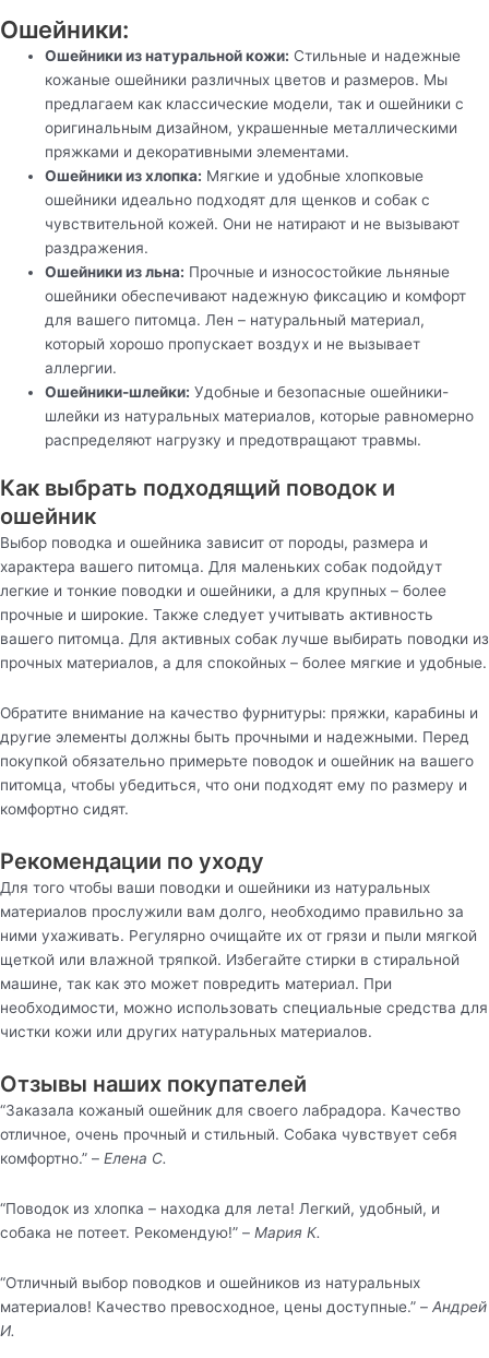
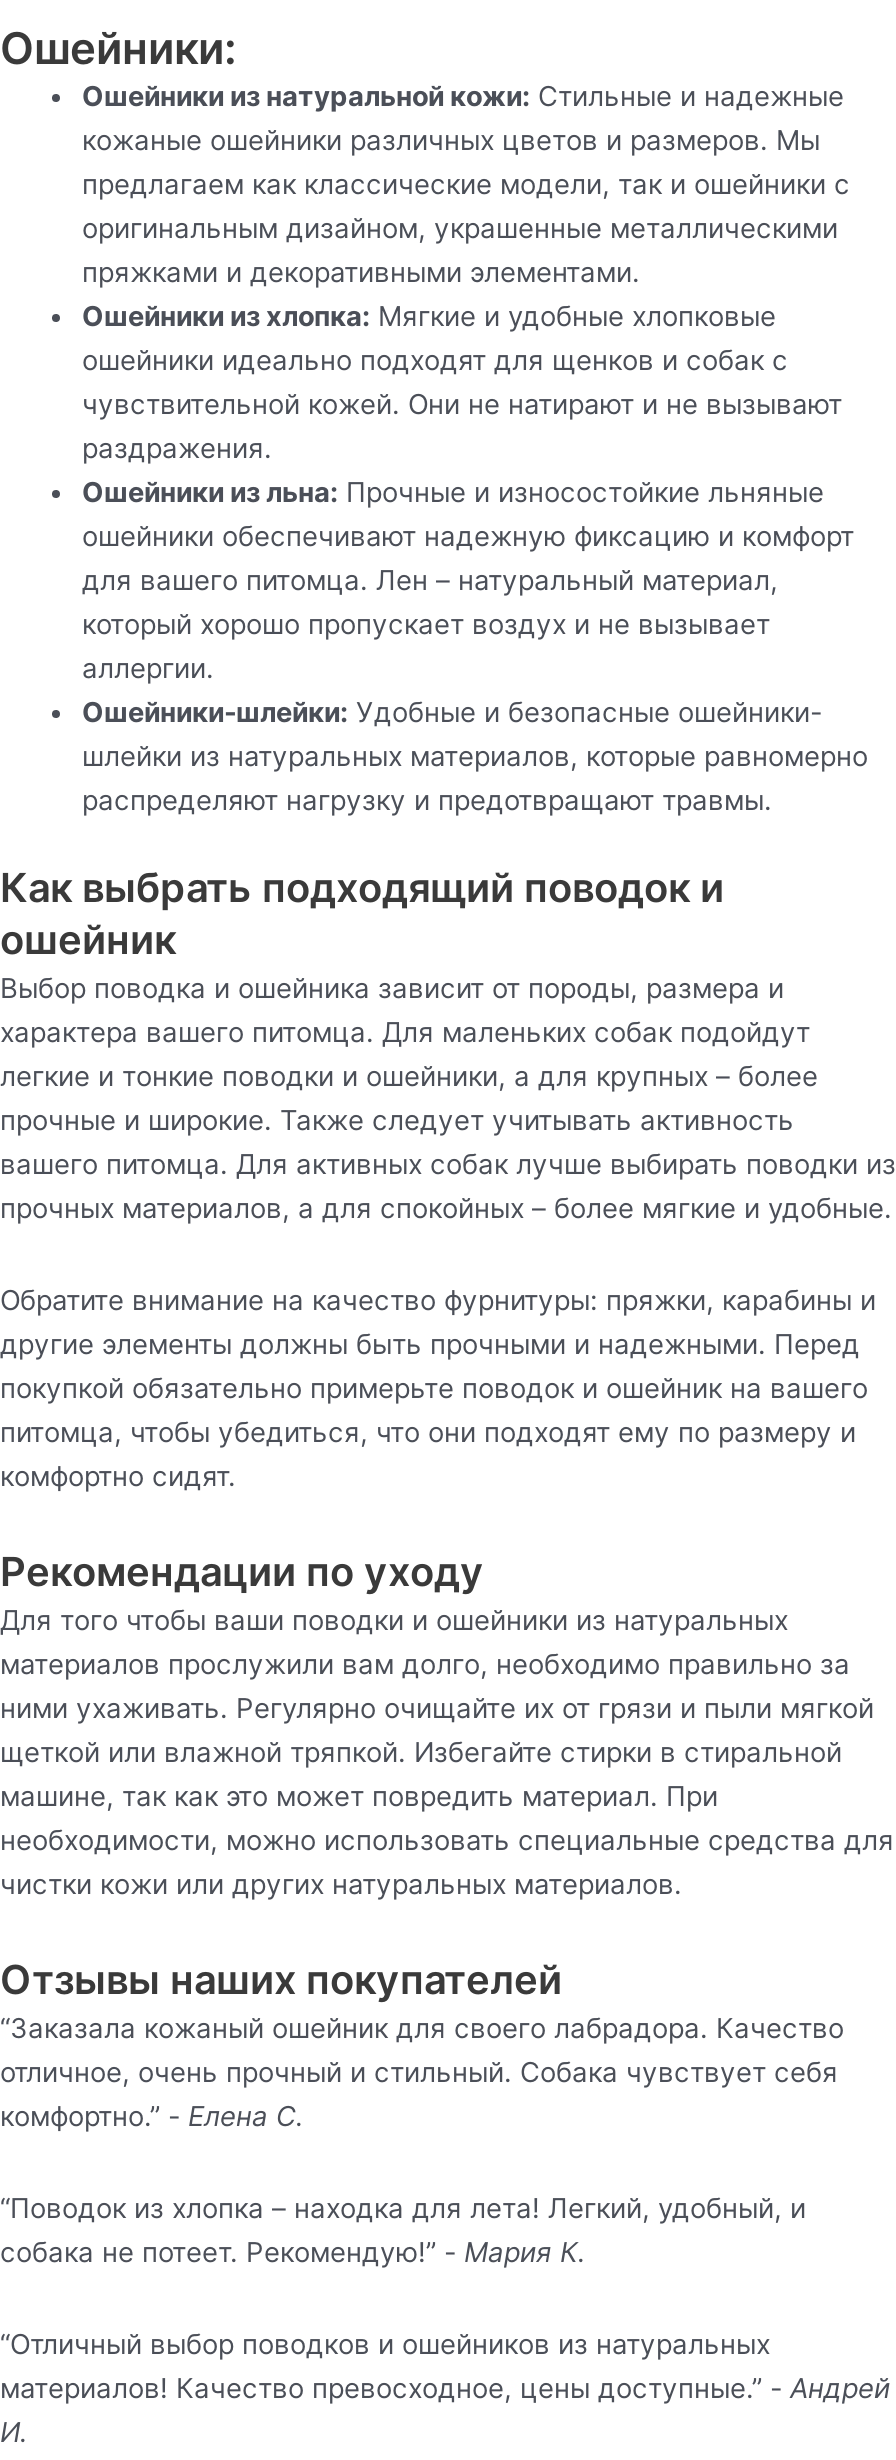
- комфортно.” – Елена С.
+ комфортно.” - Елена С.

- собака не потеет. Рекомендую!” – Мария К.
+ собака не потеет. Рекомендую!” - Мария К.

- материалов! Качество превосходное, цены доступные.” – Андрей
+ материалов! Качество превосходное, цены доступные.” - Андрей
